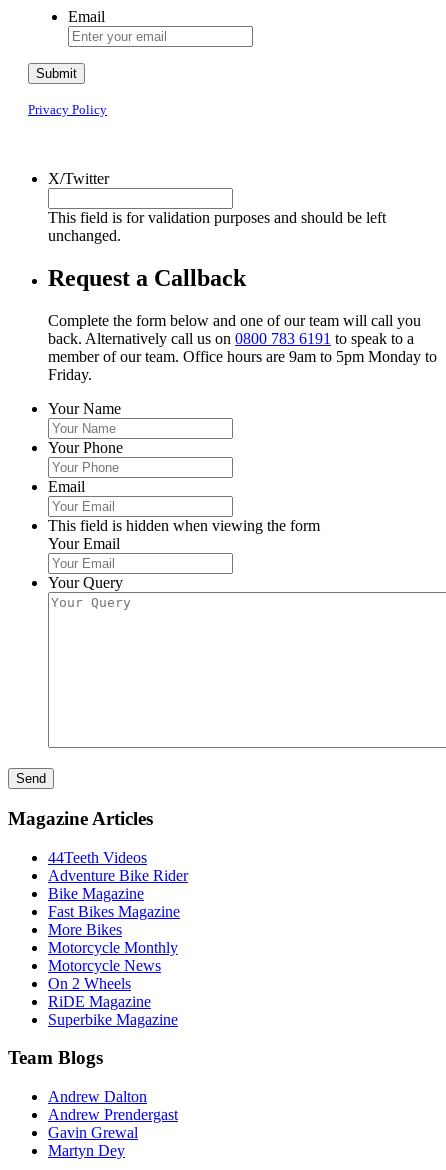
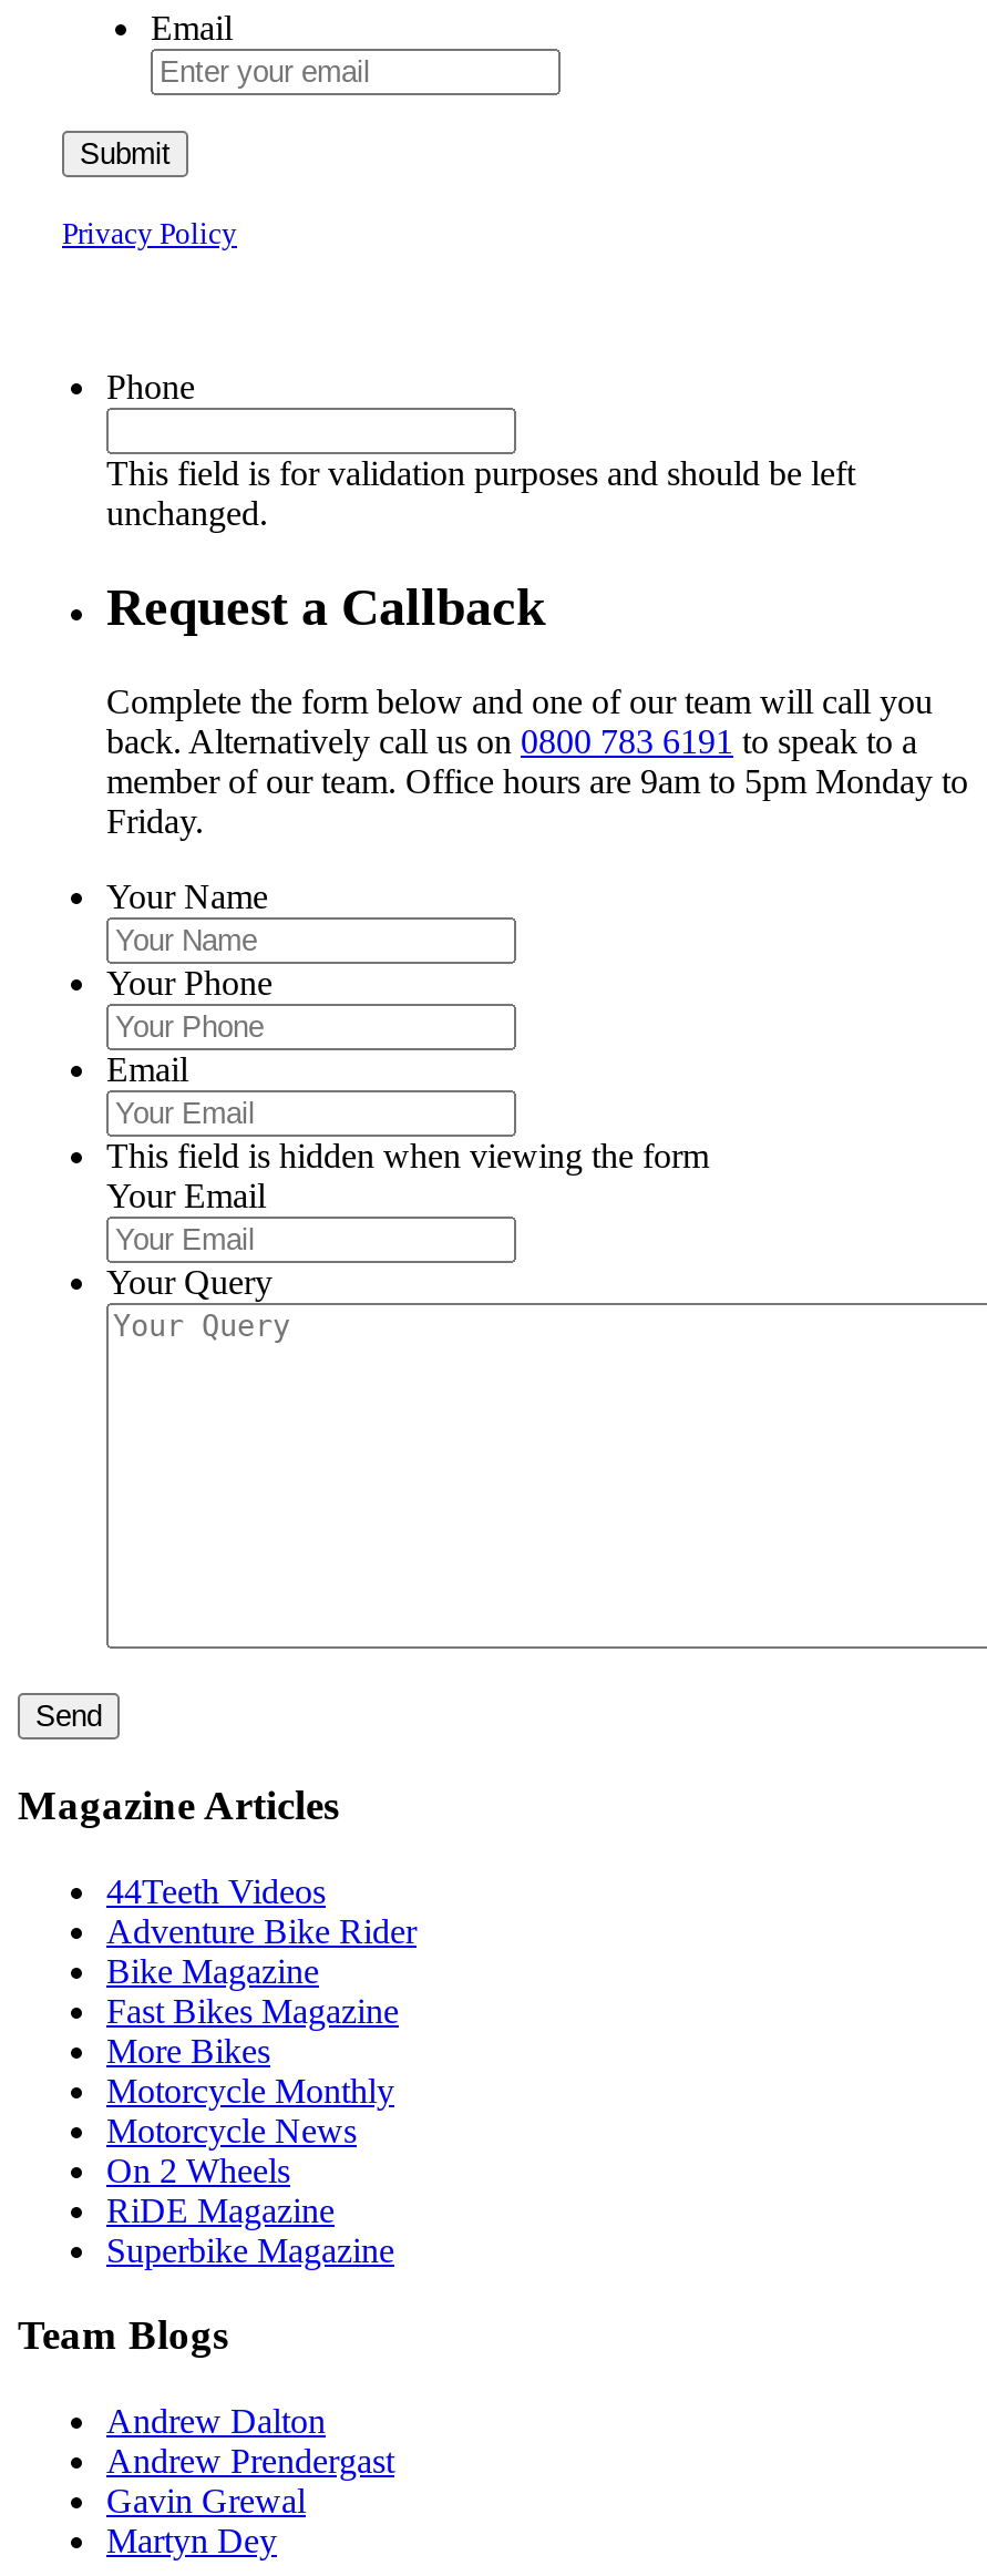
- X/Twitter
+ Phone
